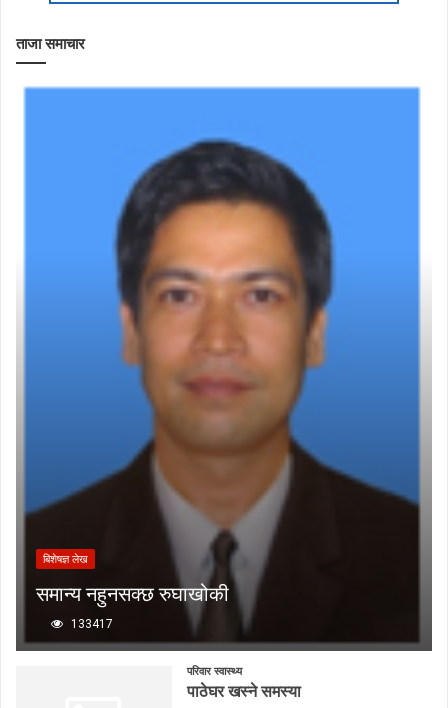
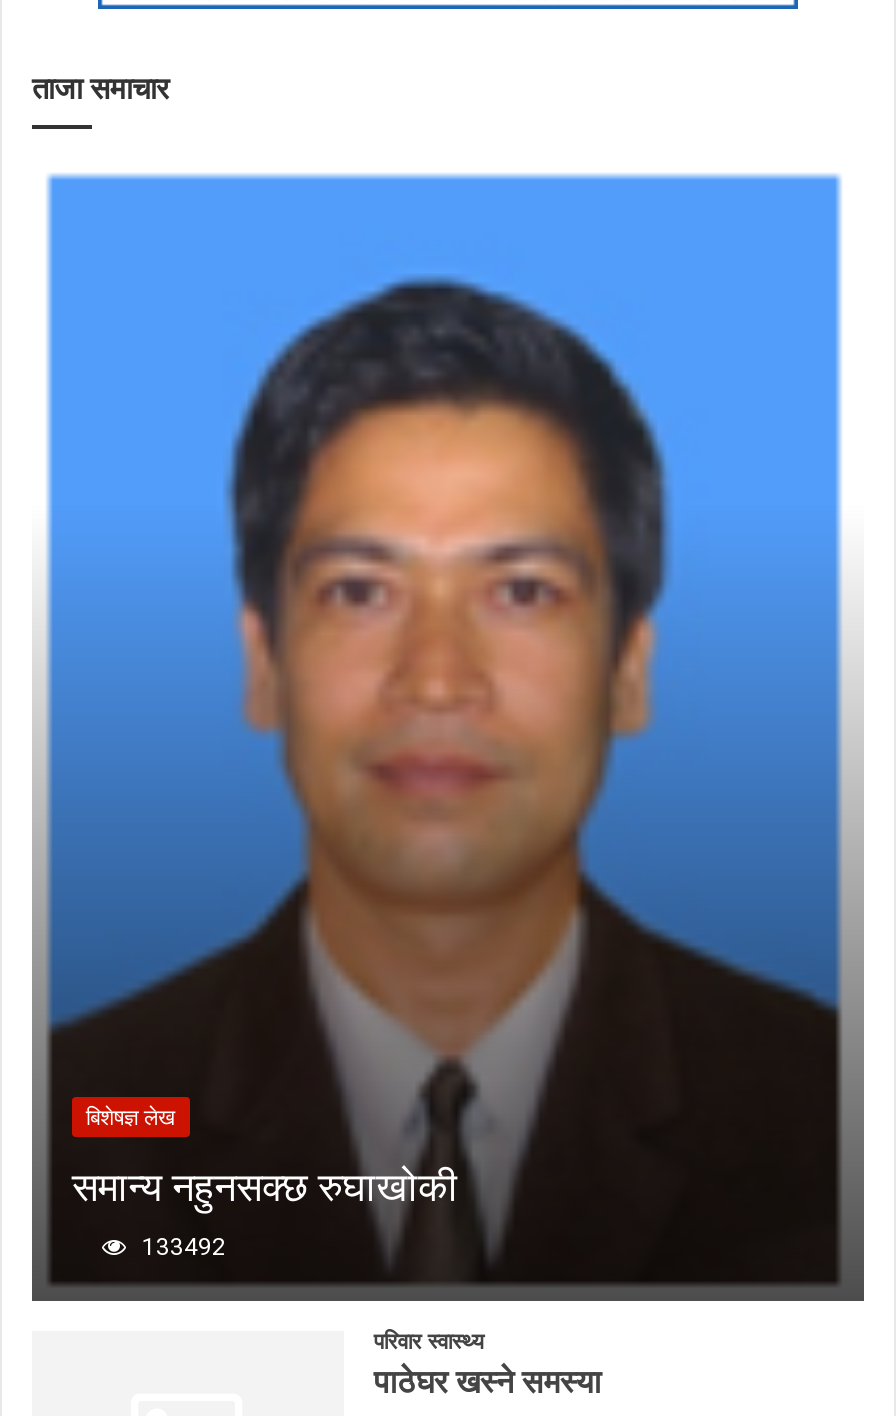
- 133417
+ 133492
